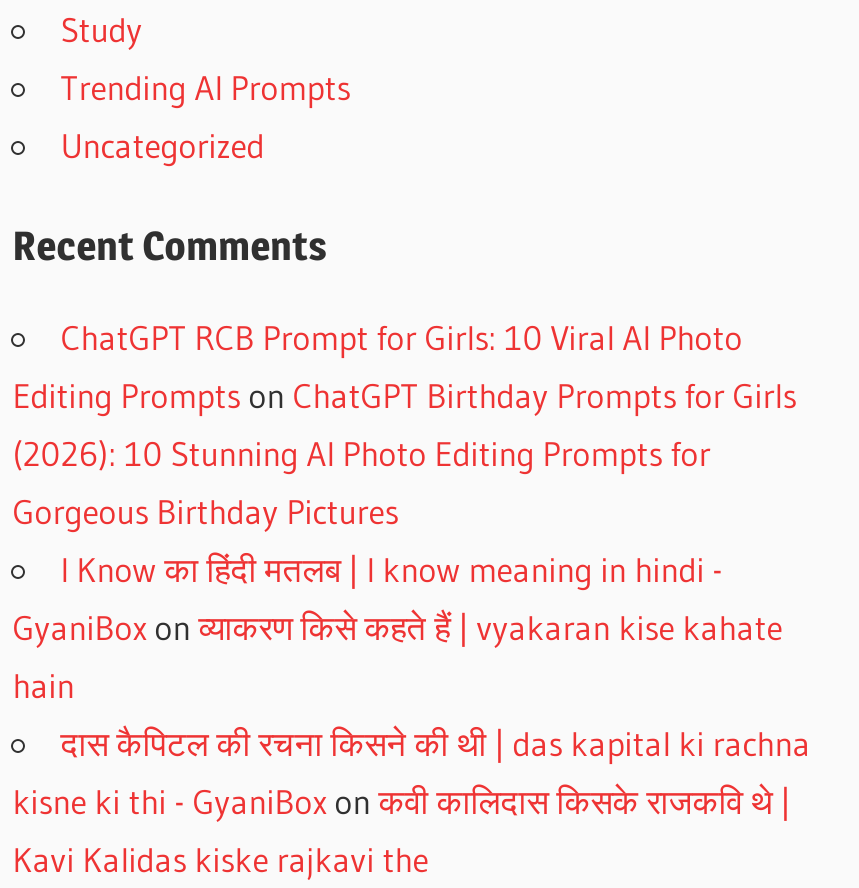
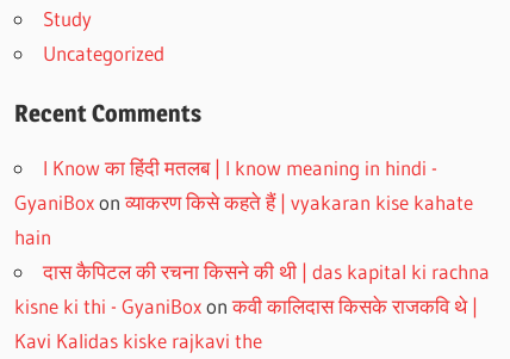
- Trending AI Prompts

- ChatGPT RCB Prompt for Girls: 10 Viral AI Photo
- Editing Prompts on ChatGPT Birthday Prompts for Girls
- (2026): 10 Stunning AI Photo Editing Prompts for
- Gorgeous Birthday Pictures
